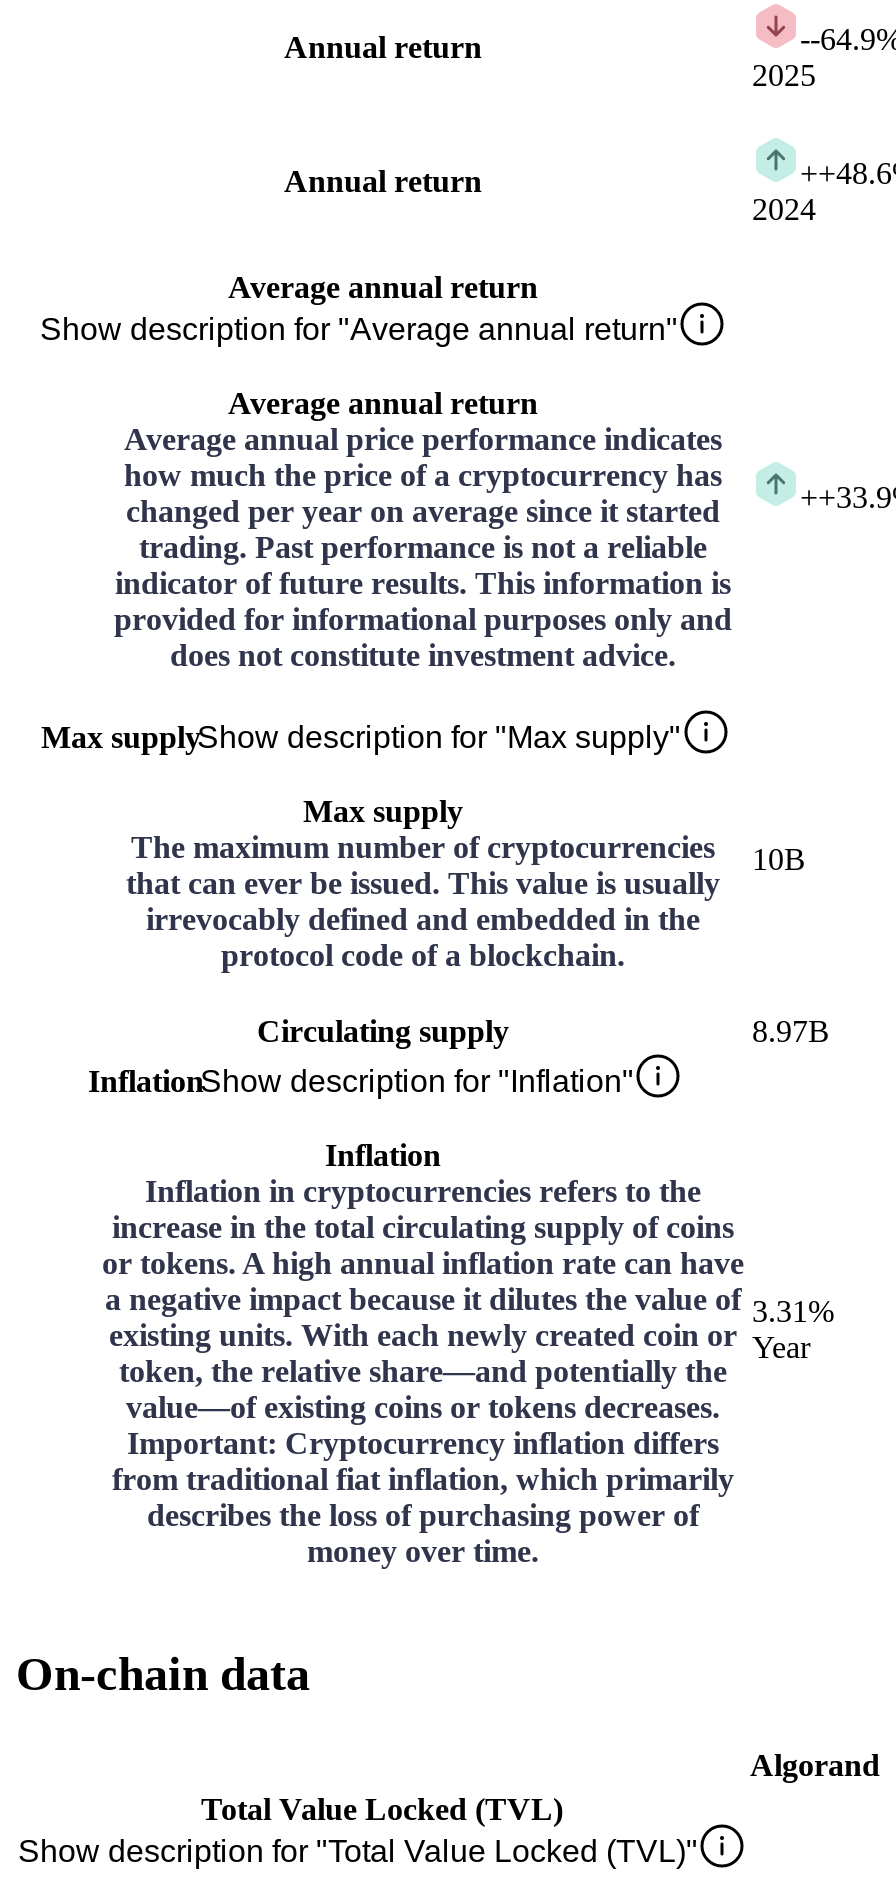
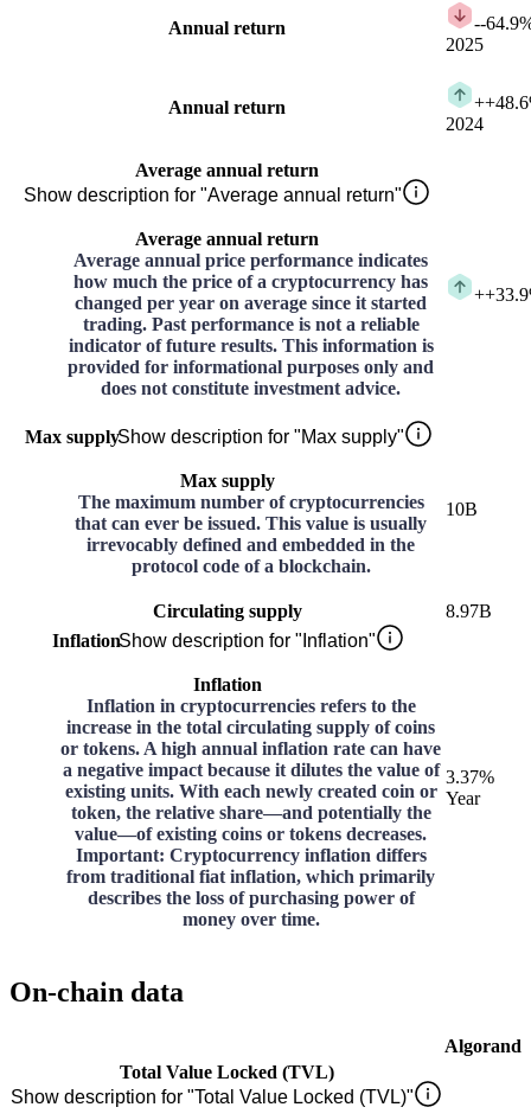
- a negative impact because it dilutes the value of 3.31%
+ a negative impact because it dilutes the value of 3.37%
